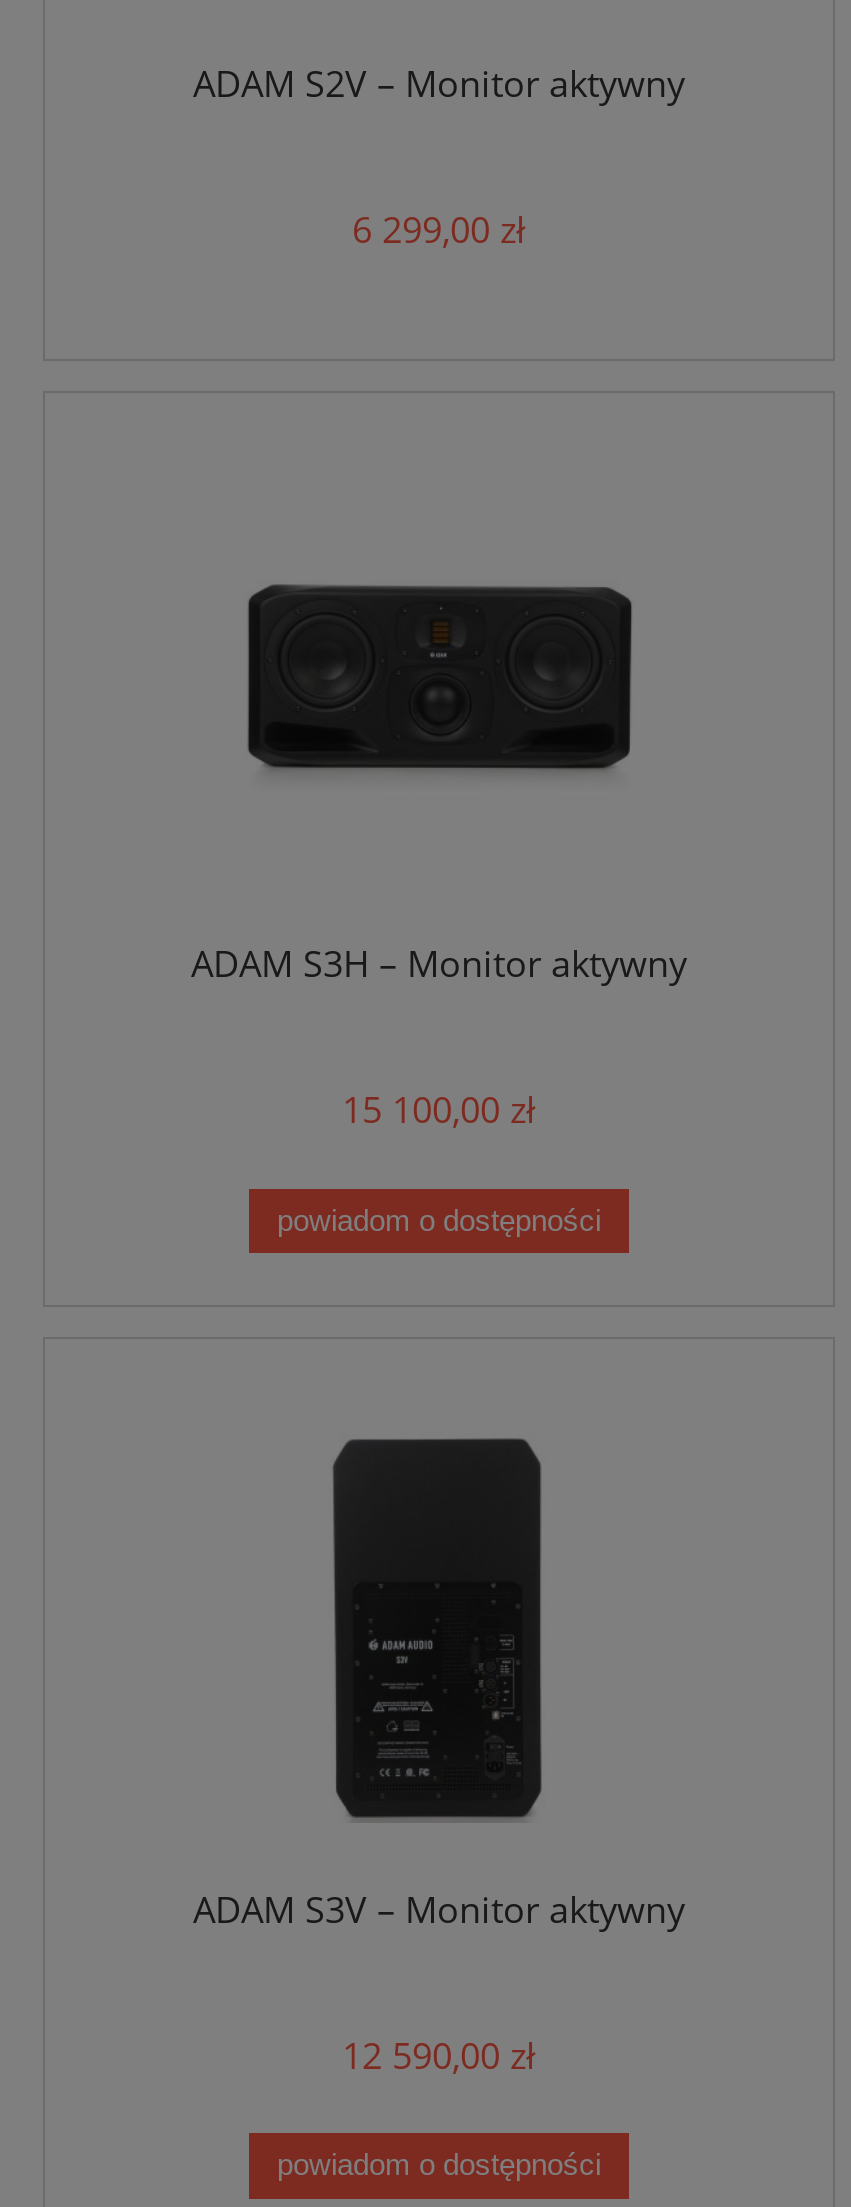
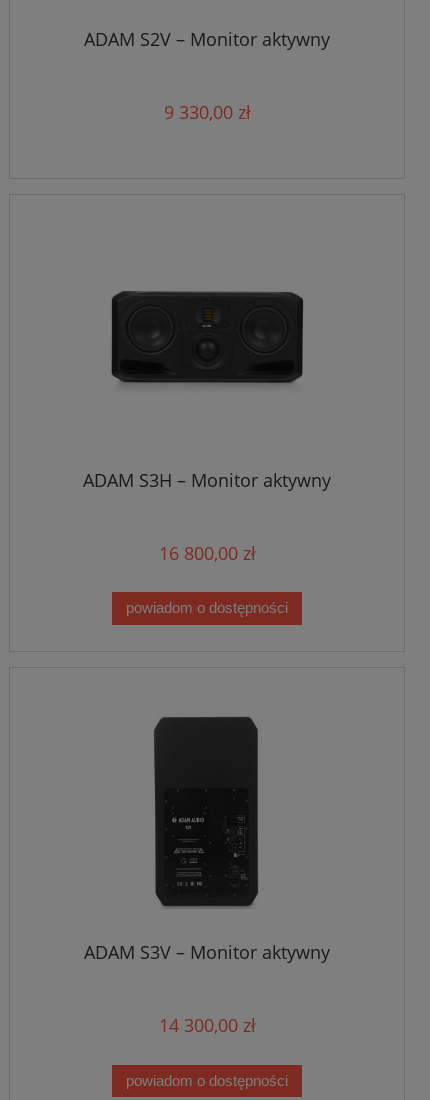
- 6 299,00 zł
+ 9 330,00 zł

- 15 100,00 zł
+ 16 800,00 zł

- 12 590,00 zł
+ 14 300,00 zł
